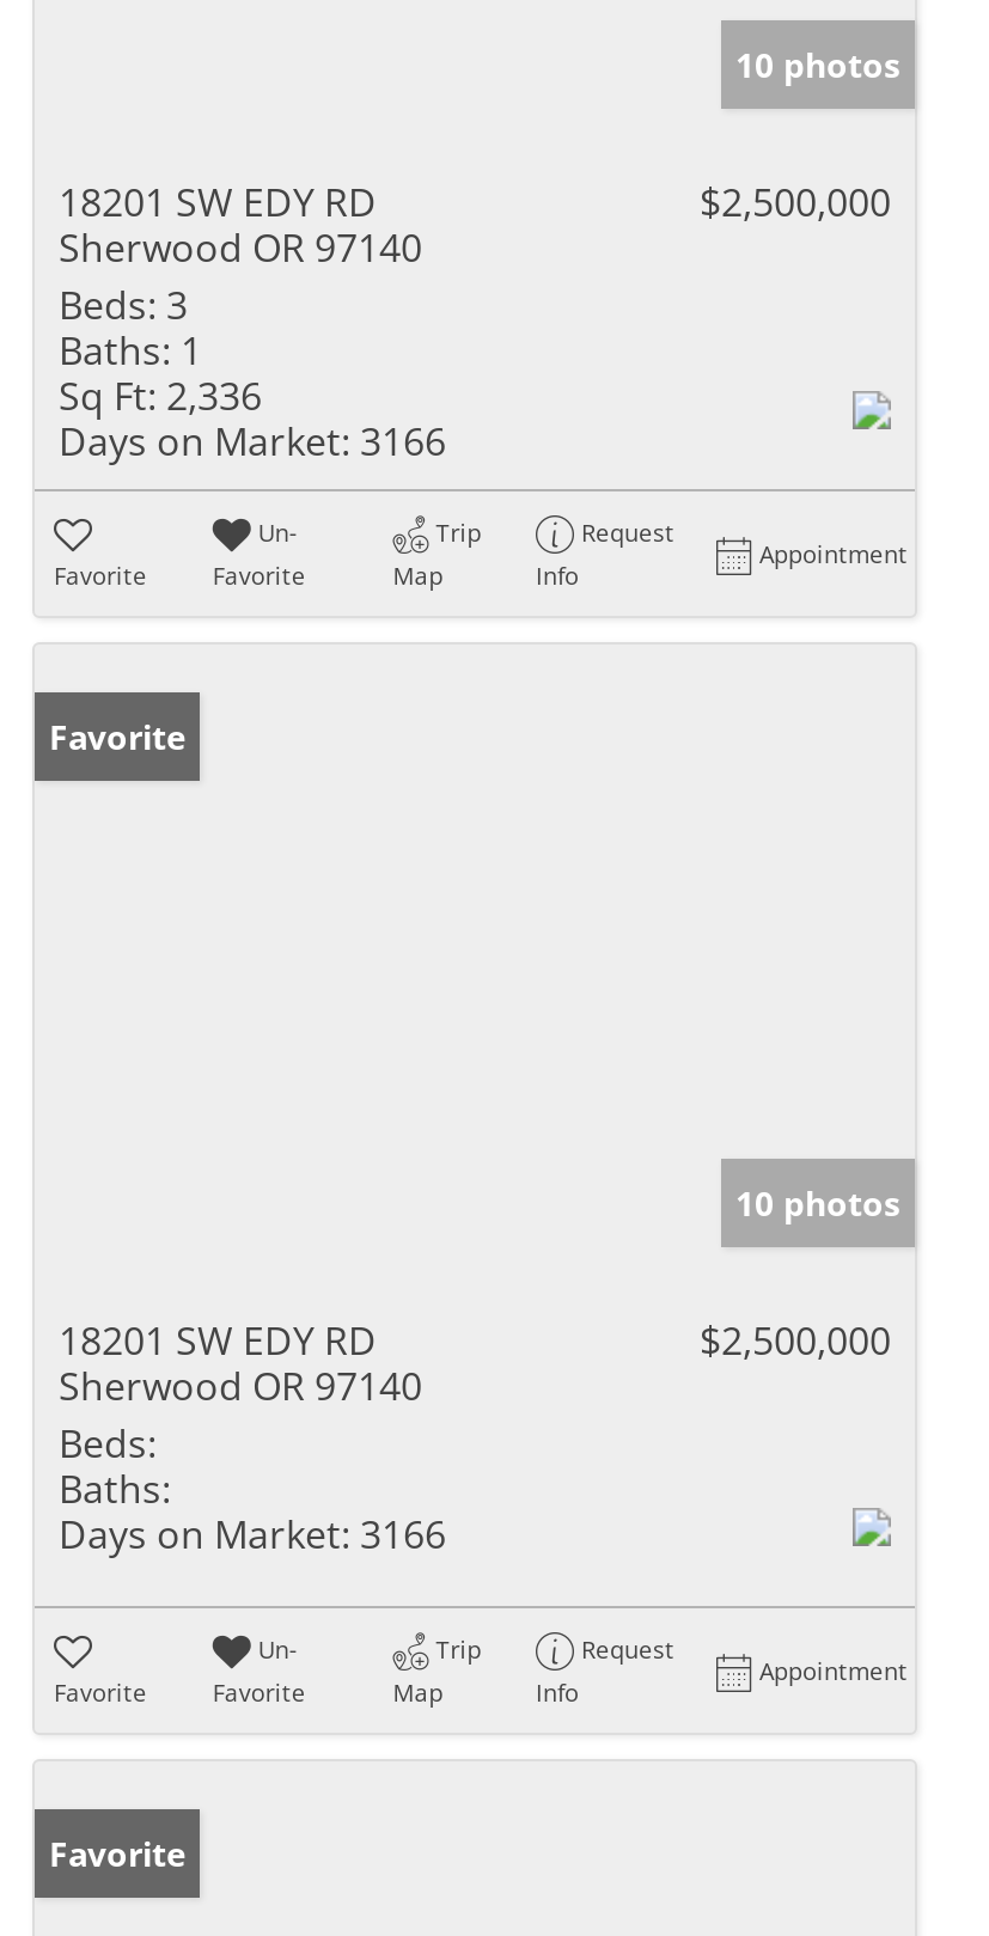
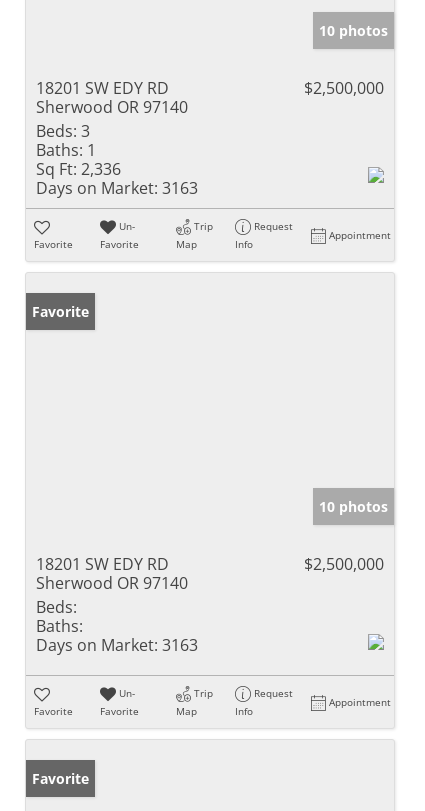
- Days on Market: 3166
+ Days on Market: 3163

- Days on Market: 3166
+ Days on Market: 3163
